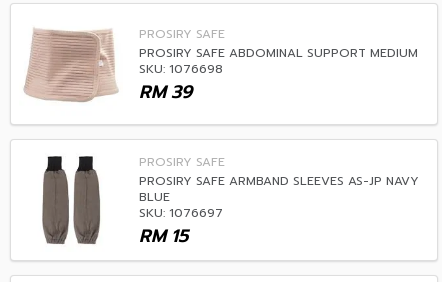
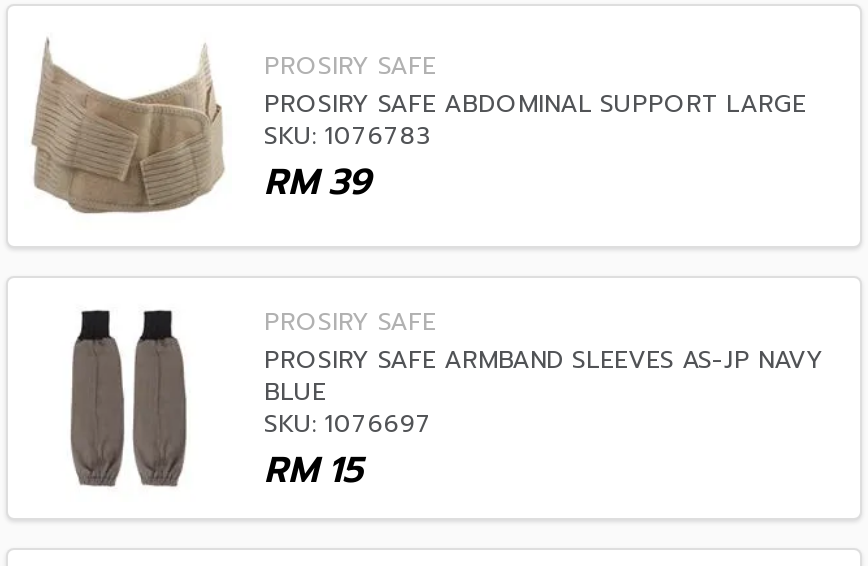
- [image]
- PROSIRY SAFE ABDOMINAL SUPPORT MEDIUM
+ [image]
+ PROSIRY SAFE ABDOMINAL SUPPORT LARGE

- SKU: 1076698
+ SKU: 1076783
